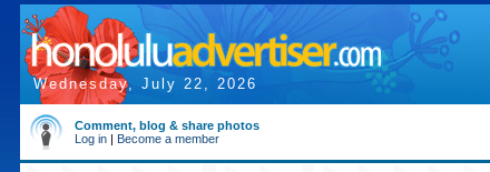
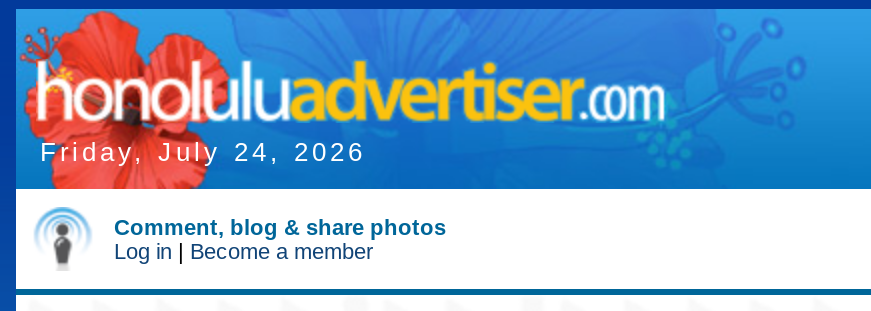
- Wednesday, July 22, 2026
+ Friday, July 24, 2026
